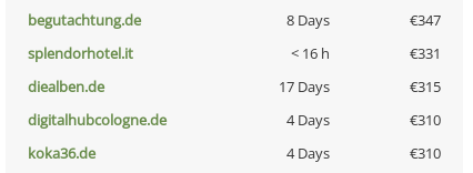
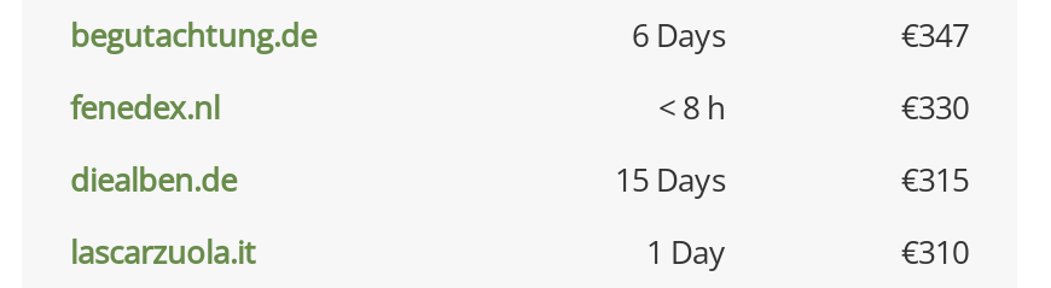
- 8 Days
+ 6 Days

- splendorhotel.it
- < 16 h
- €331
+ fenedex.nl
+ < 8 h
+ €330

- 17 Days
+ 15 Days

- digitalhubcologne.de
- 4 Days
- €310
- koka36.de
- 4 Days
+ lascarzuola.it
+ 1 Day
